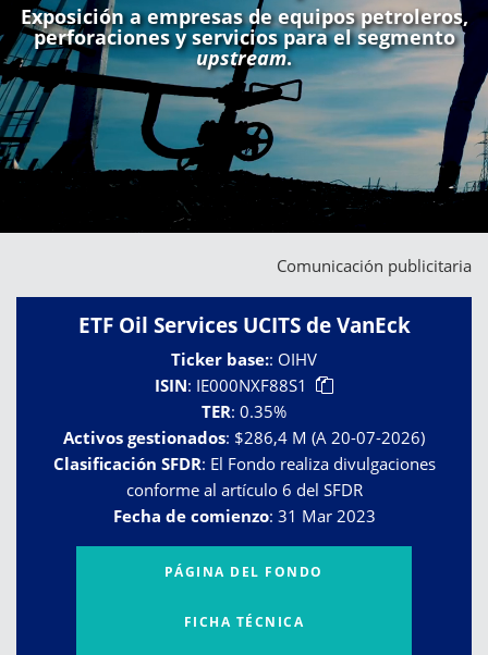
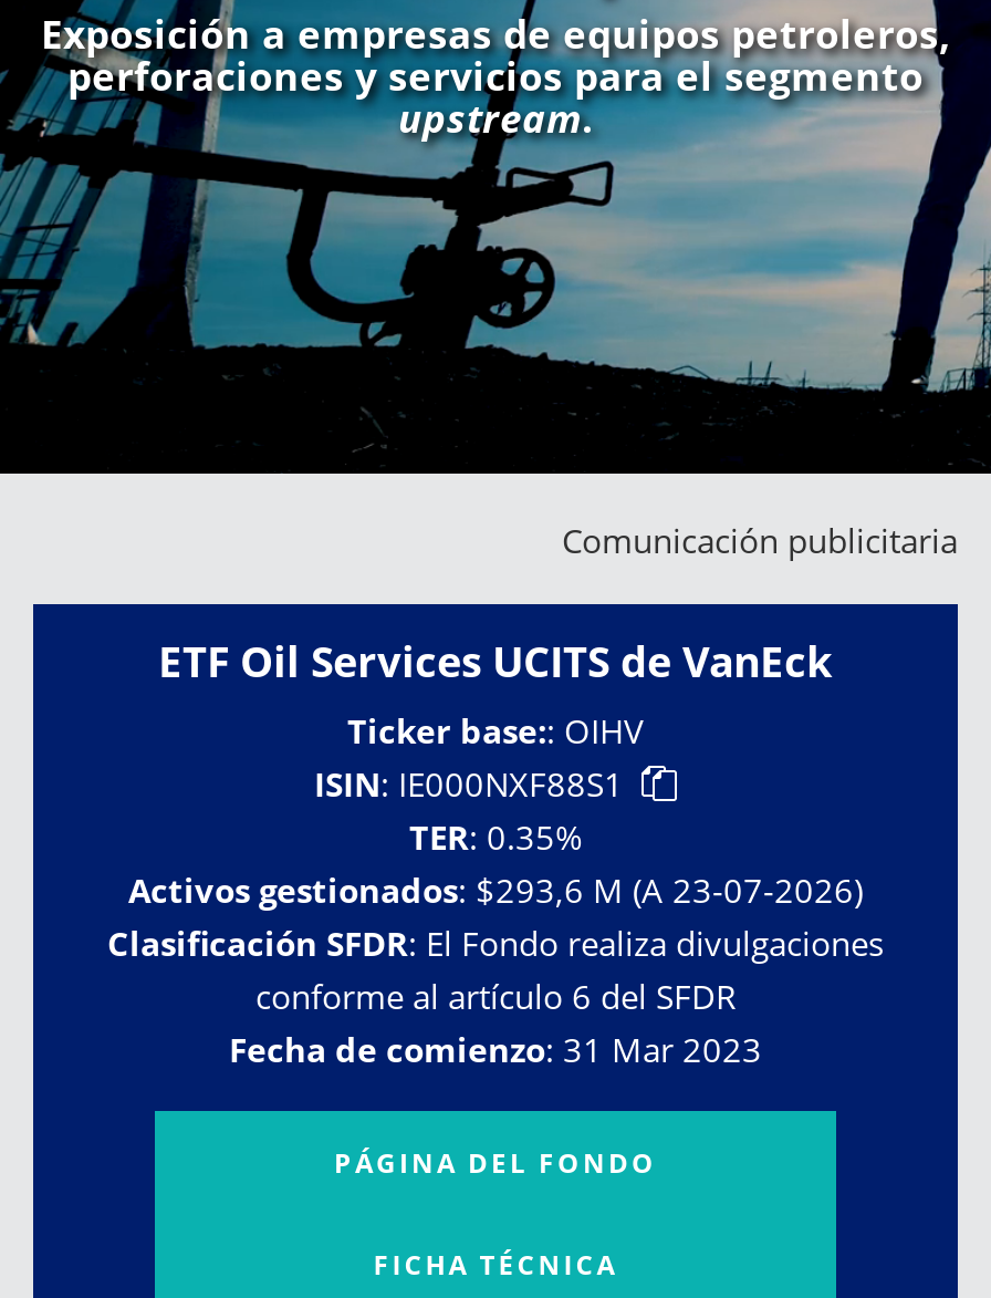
- Activos gestionados: $286,4 M (A 20-07-2026)
+ Activos gestionados: $293,6 M (A 23-07-2026)
